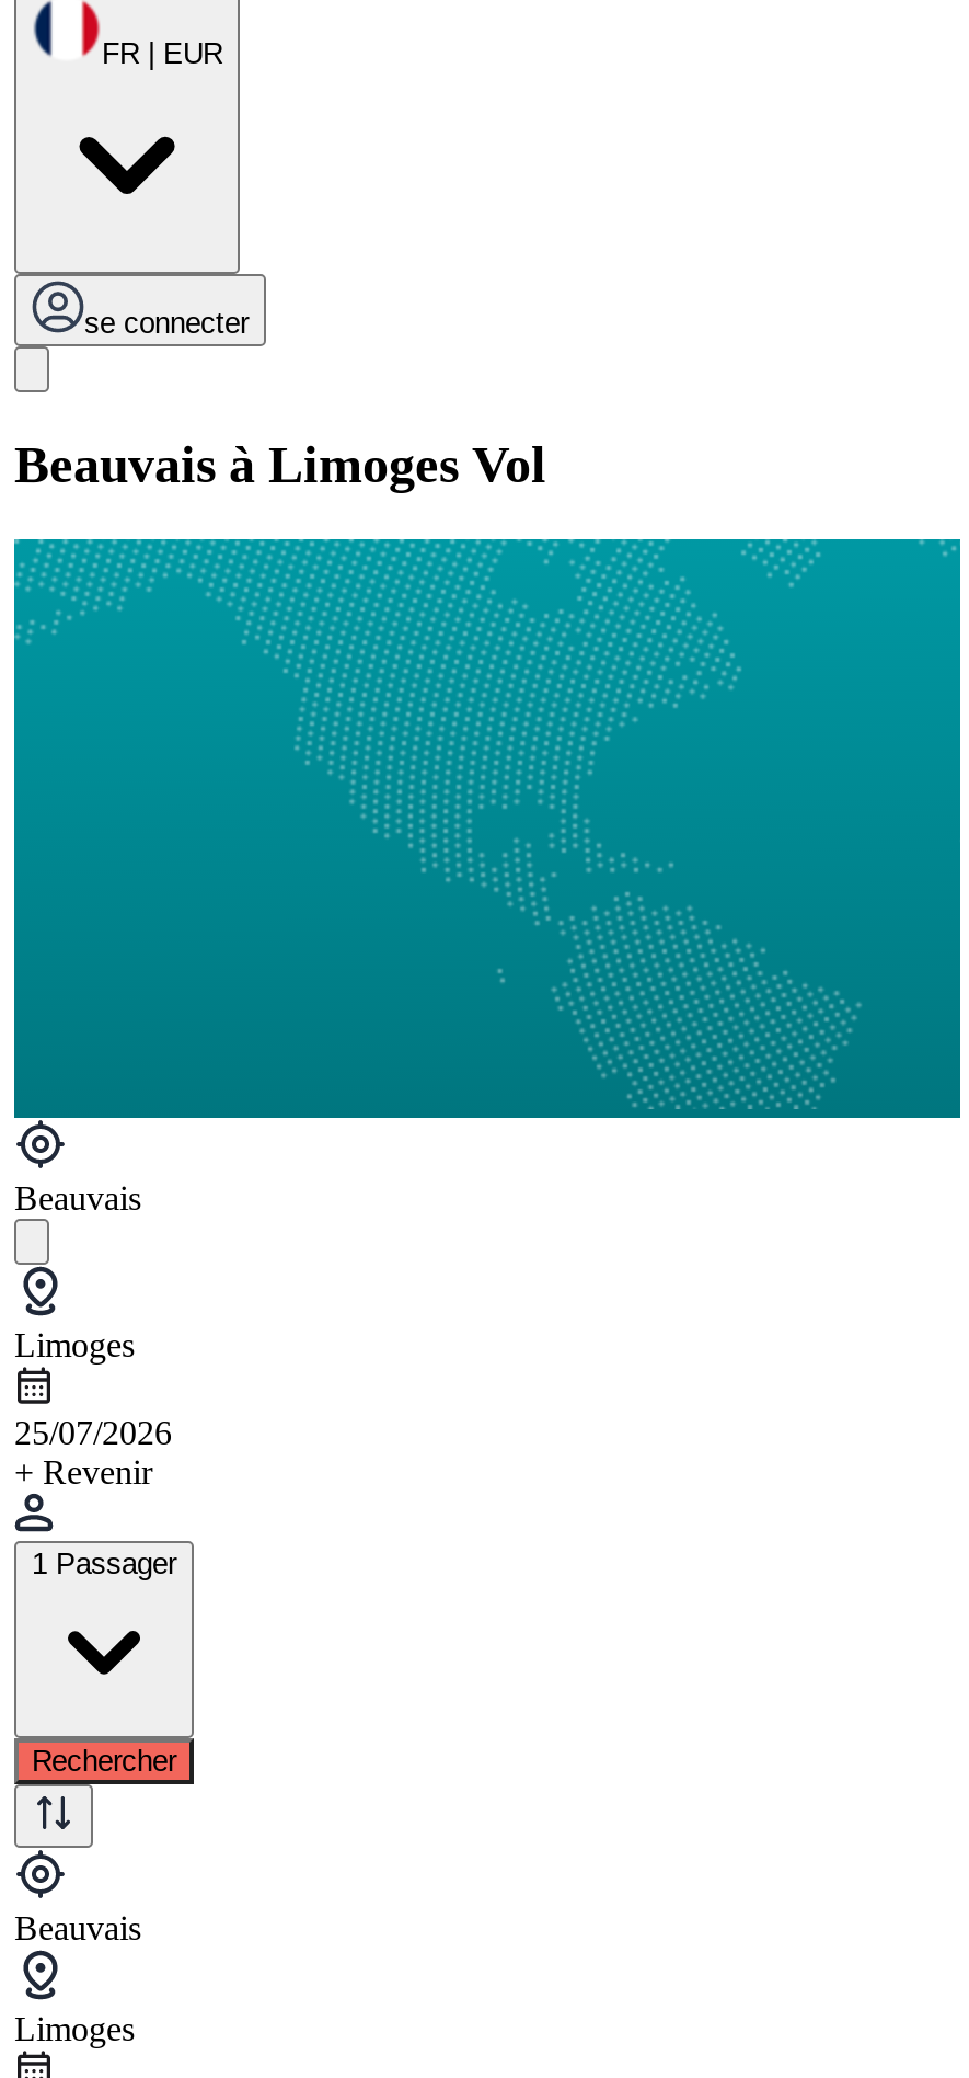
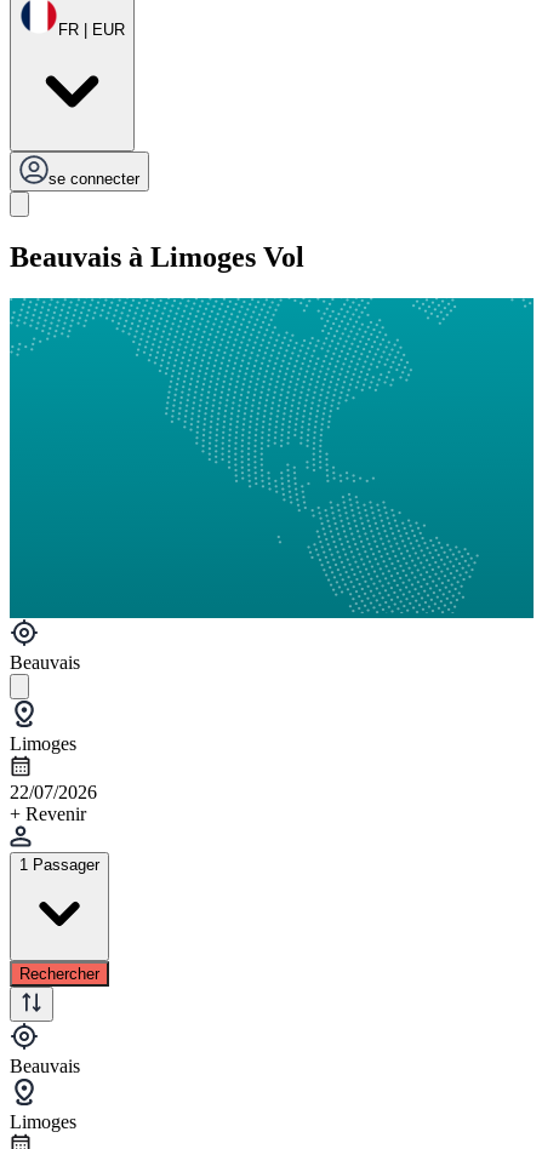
- 25/07/2026
+ 22/07/2026
